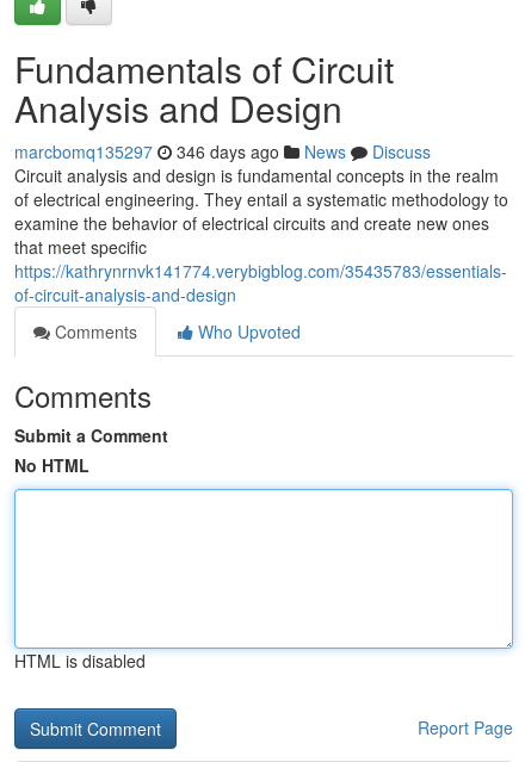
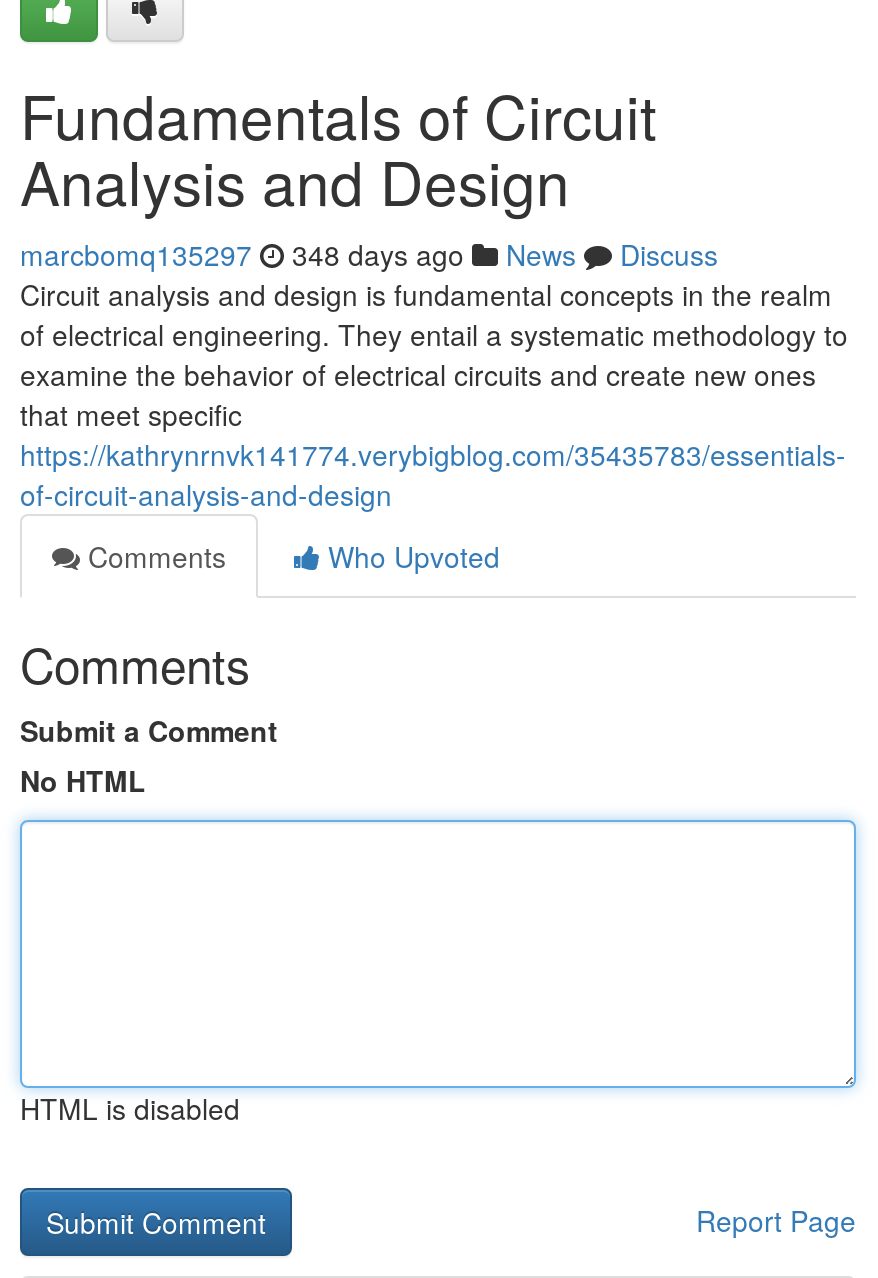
- marcbomq135297 346 days ago News Discuss
+ marcbomq135297 348 days ago News Discuss
